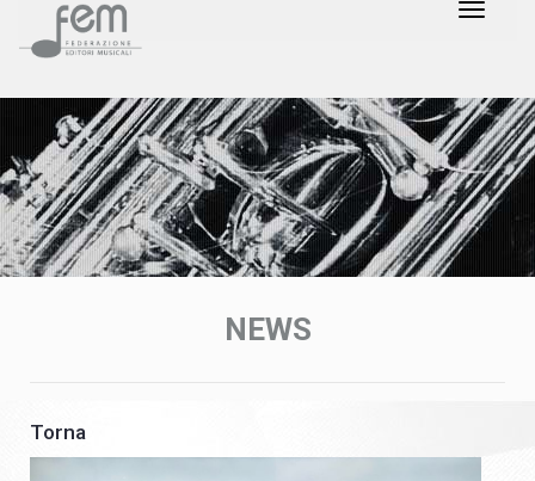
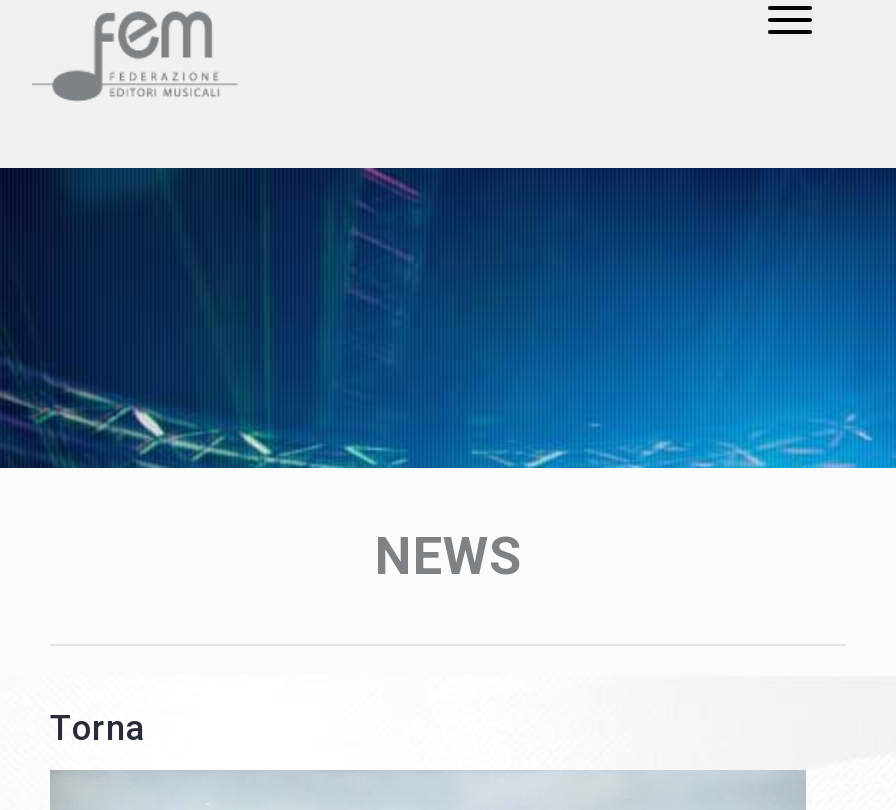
- [image]
+ [image]
